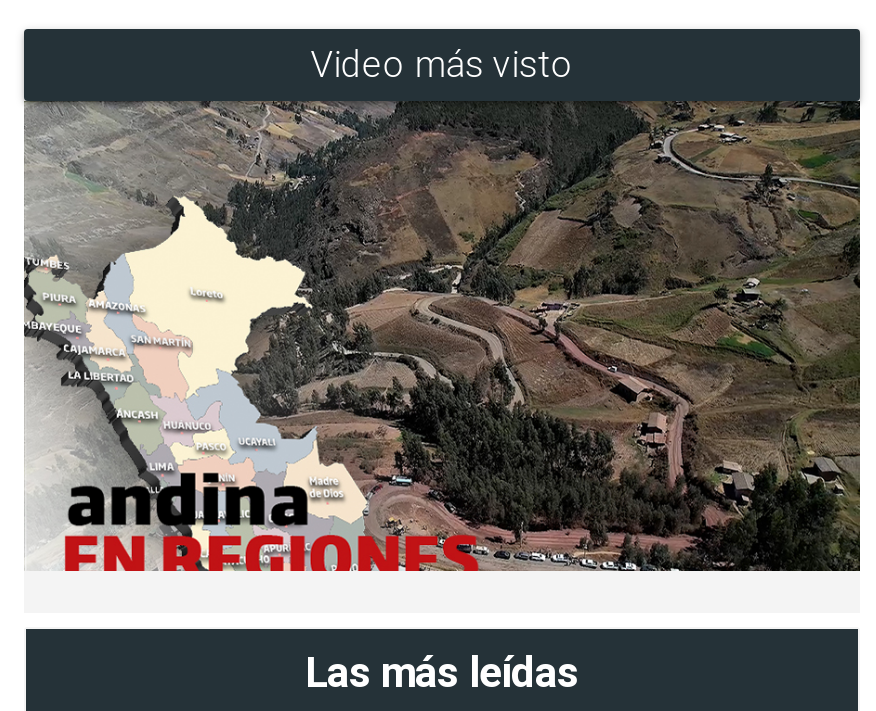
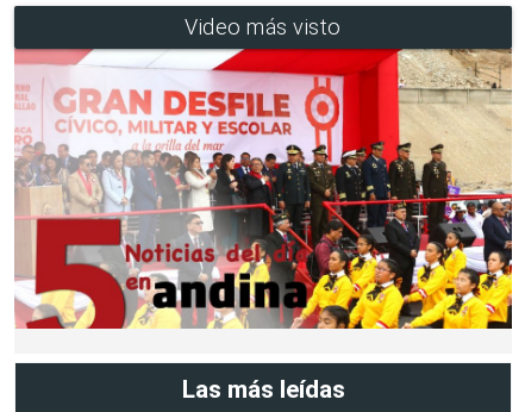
- [image]
+ [image]
